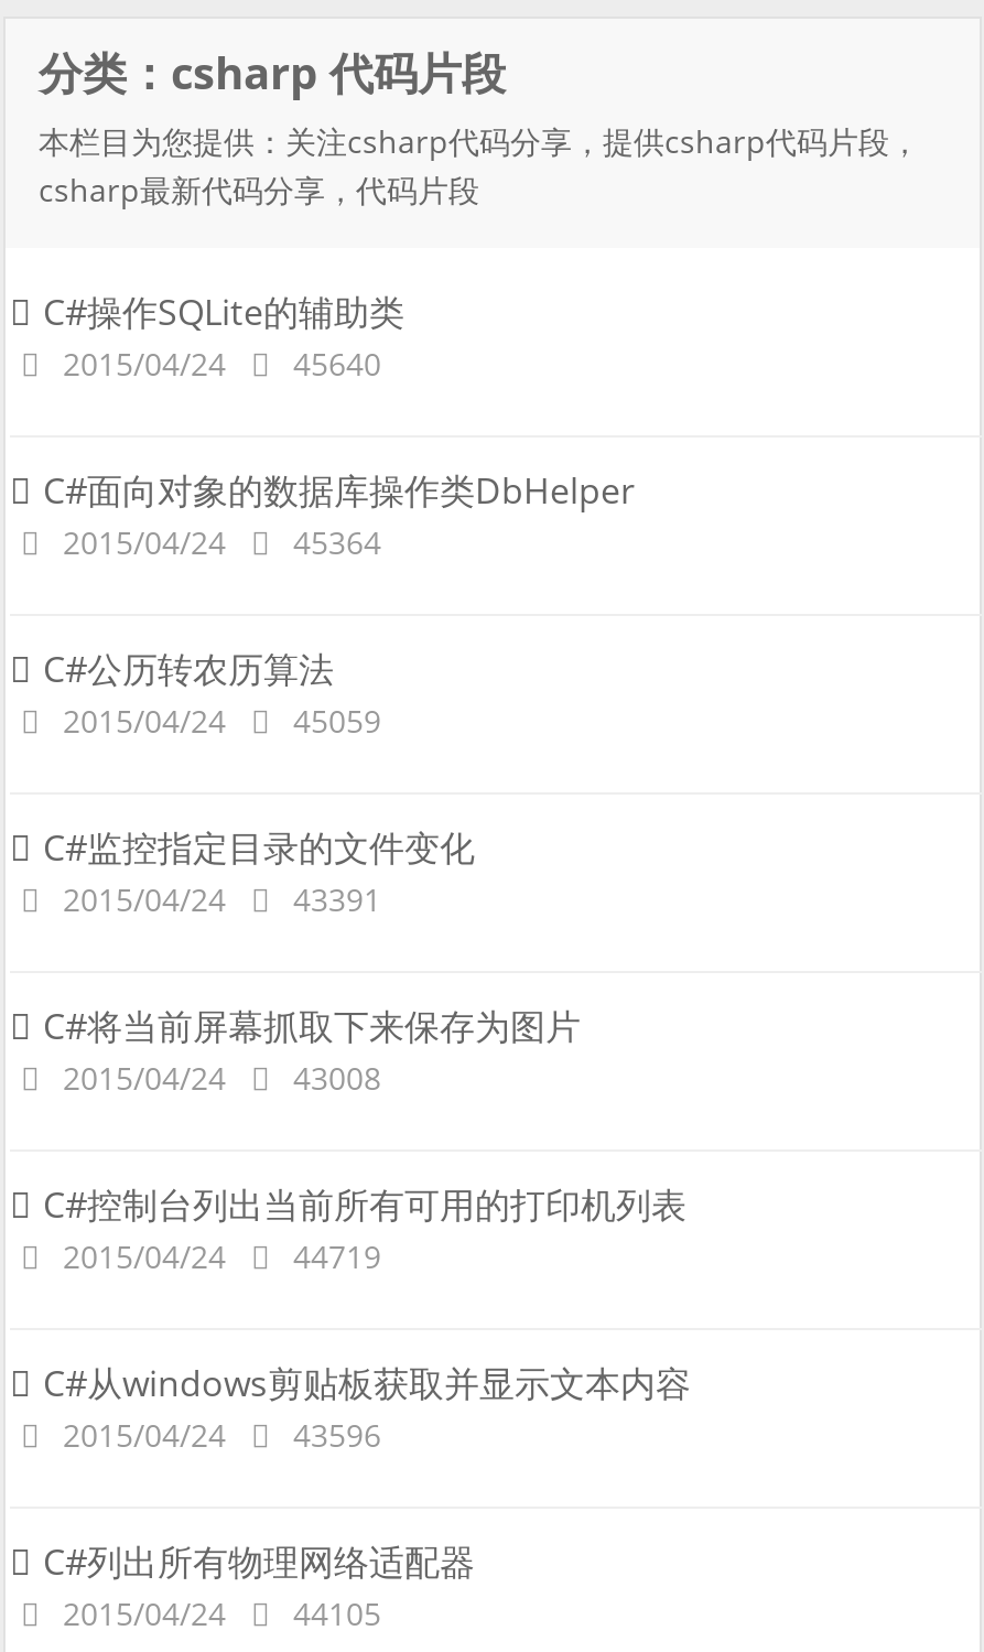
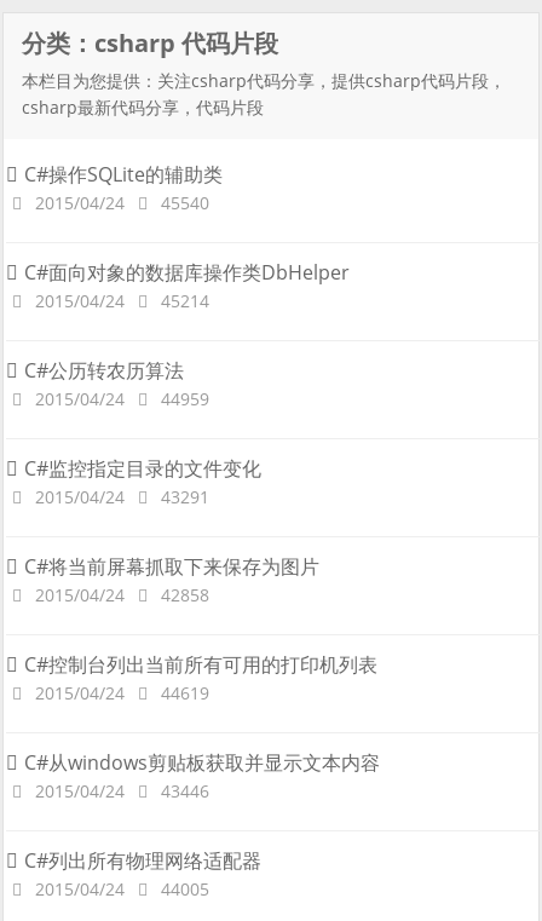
- 2015/04/24 45640
+ 2015/04/24 45540

- 2015/04/24 45364
+ 2015/04/24 45214

- 2015/04/24 45059
+ 2015/04/24 44959

- 2015/04/24 43391
+ 2015/04/24 43291

- 2015/04/24 43008
+ 2015/04/24 42858

- 2015/04/24 44719
+ 2015/04/24 44619

- 2015/04/24 43596
+ 2015/04/24 43446

- 2015/04/24 44105
+ 2015/04/24 44005
